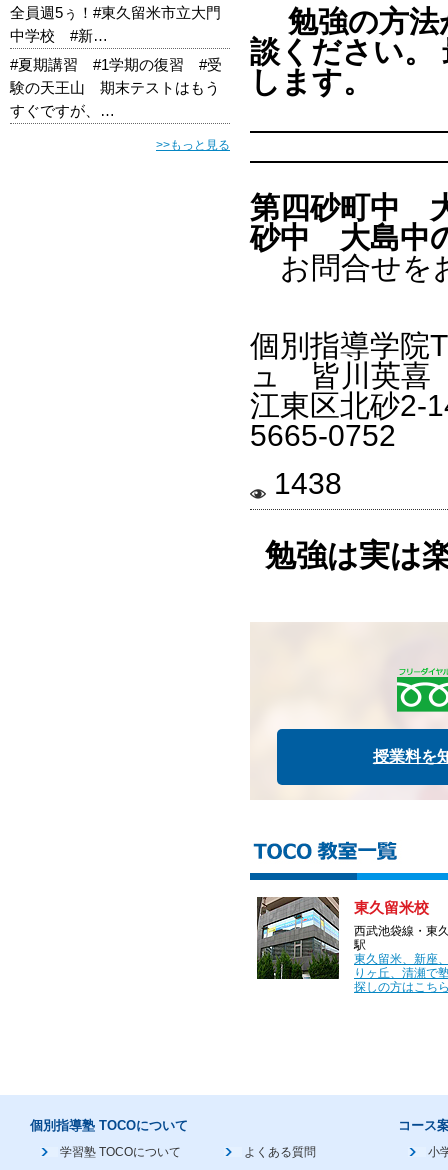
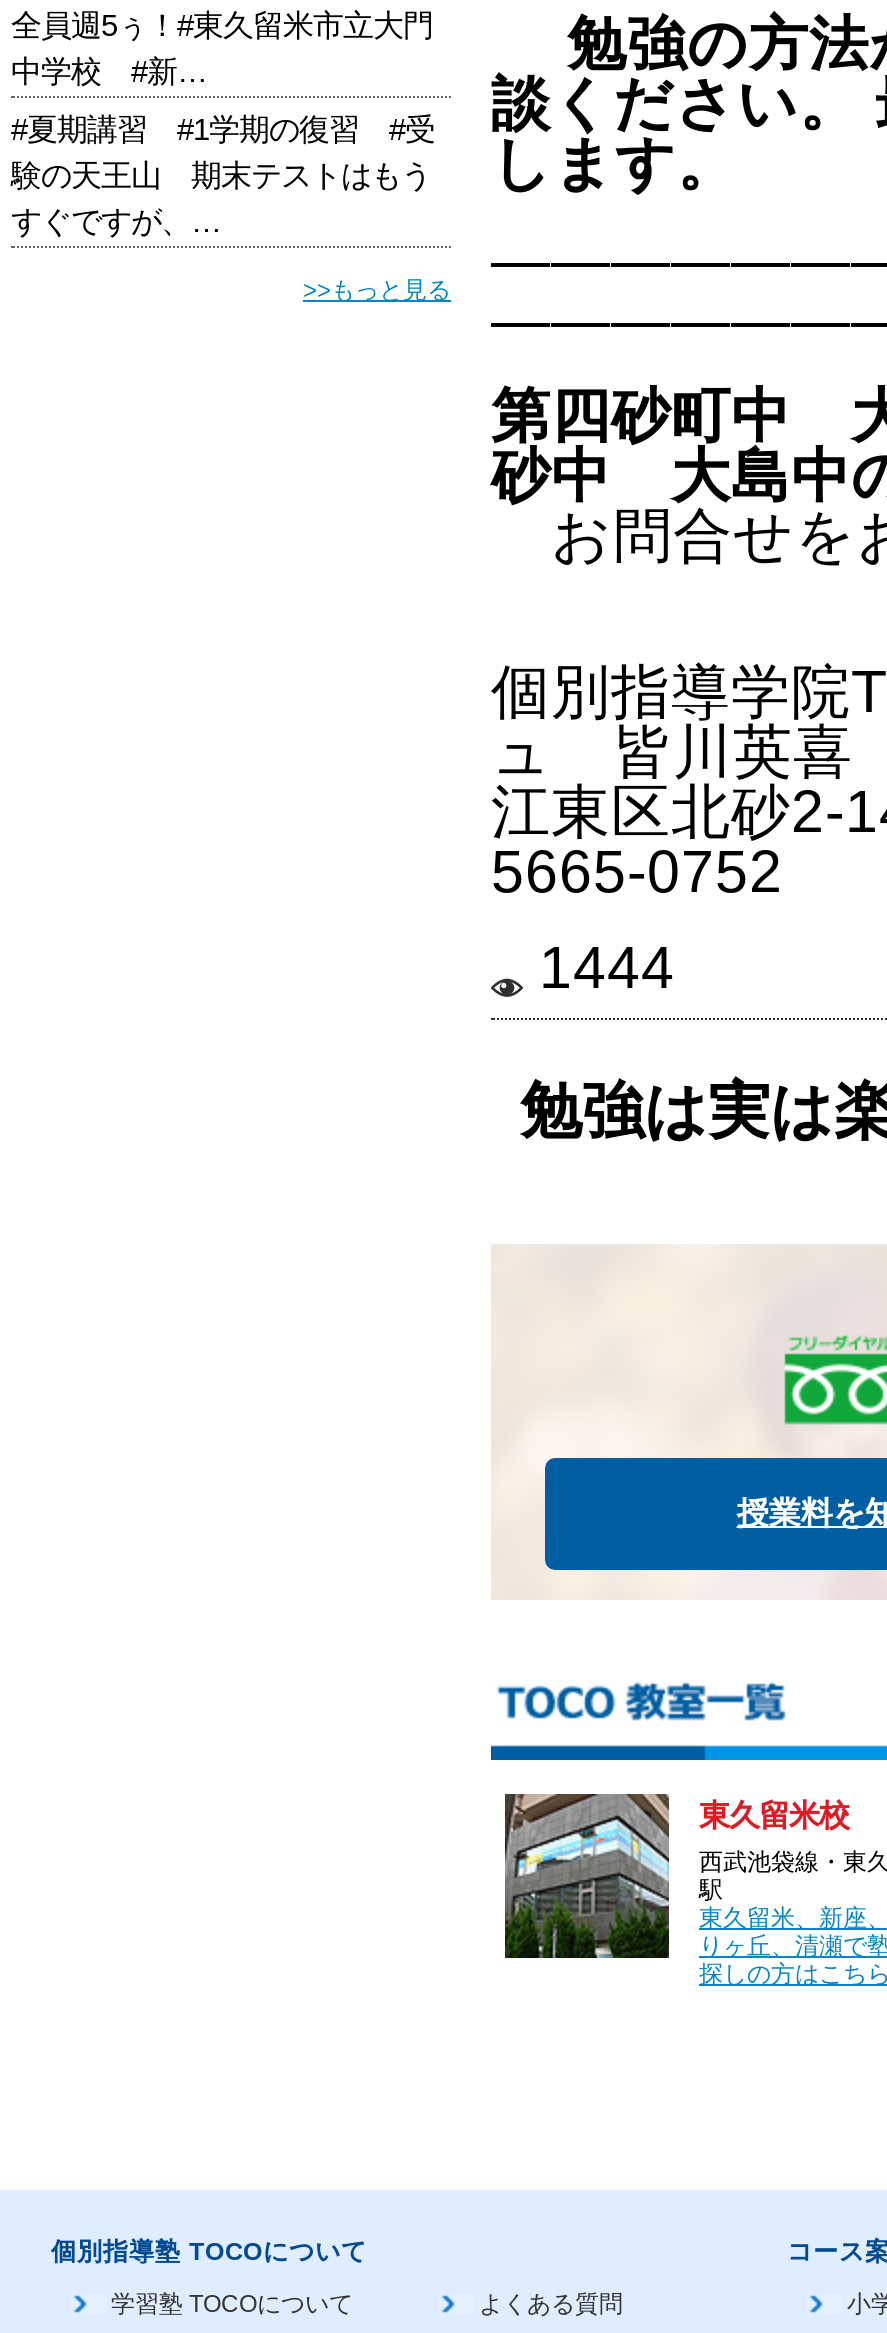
- 1438
+ 1444
